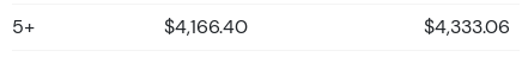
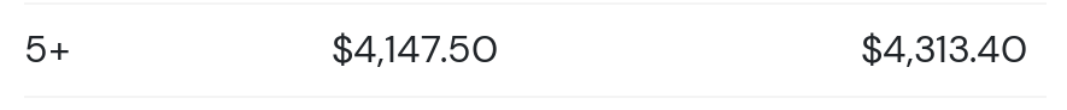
- $4,166.40
+ $4,147.50

- $4,333.06
+ $4,313.40
